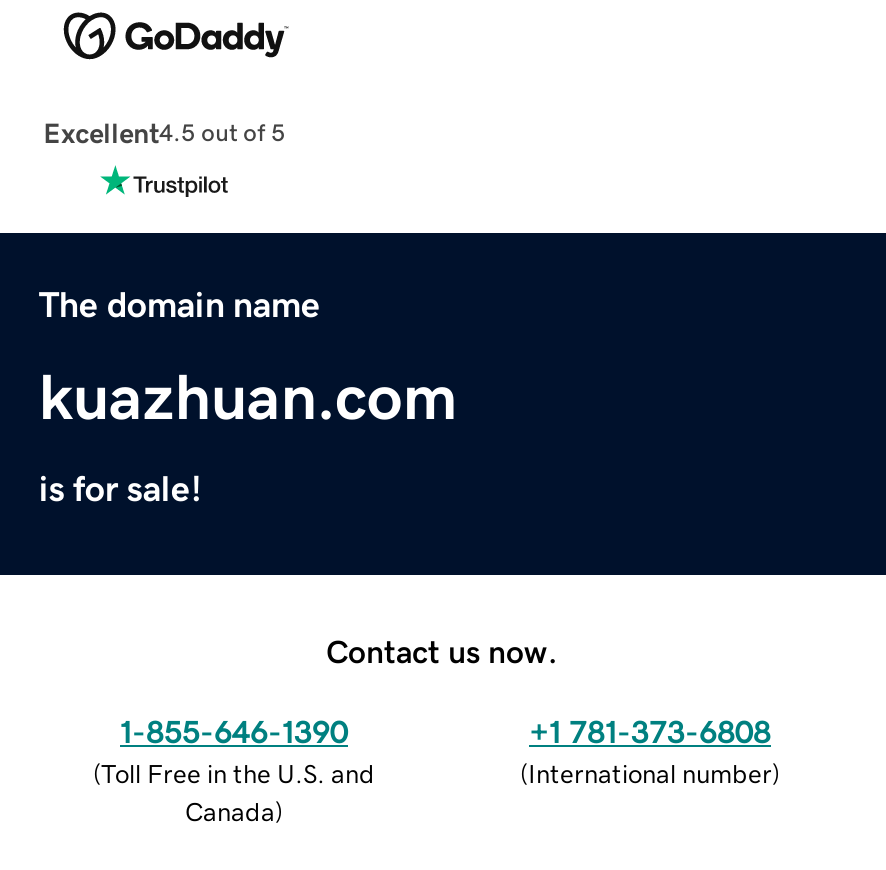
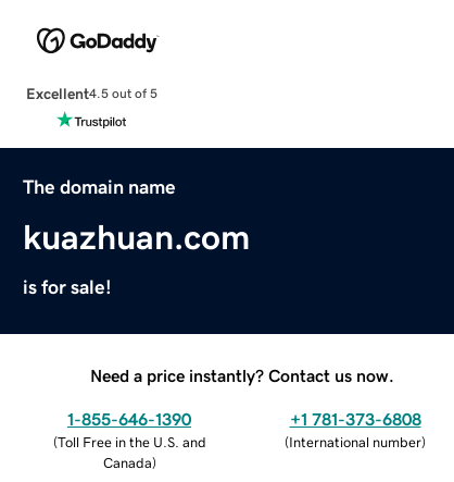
- Contact us now.
+ Need a price instantly? Contact us now.
